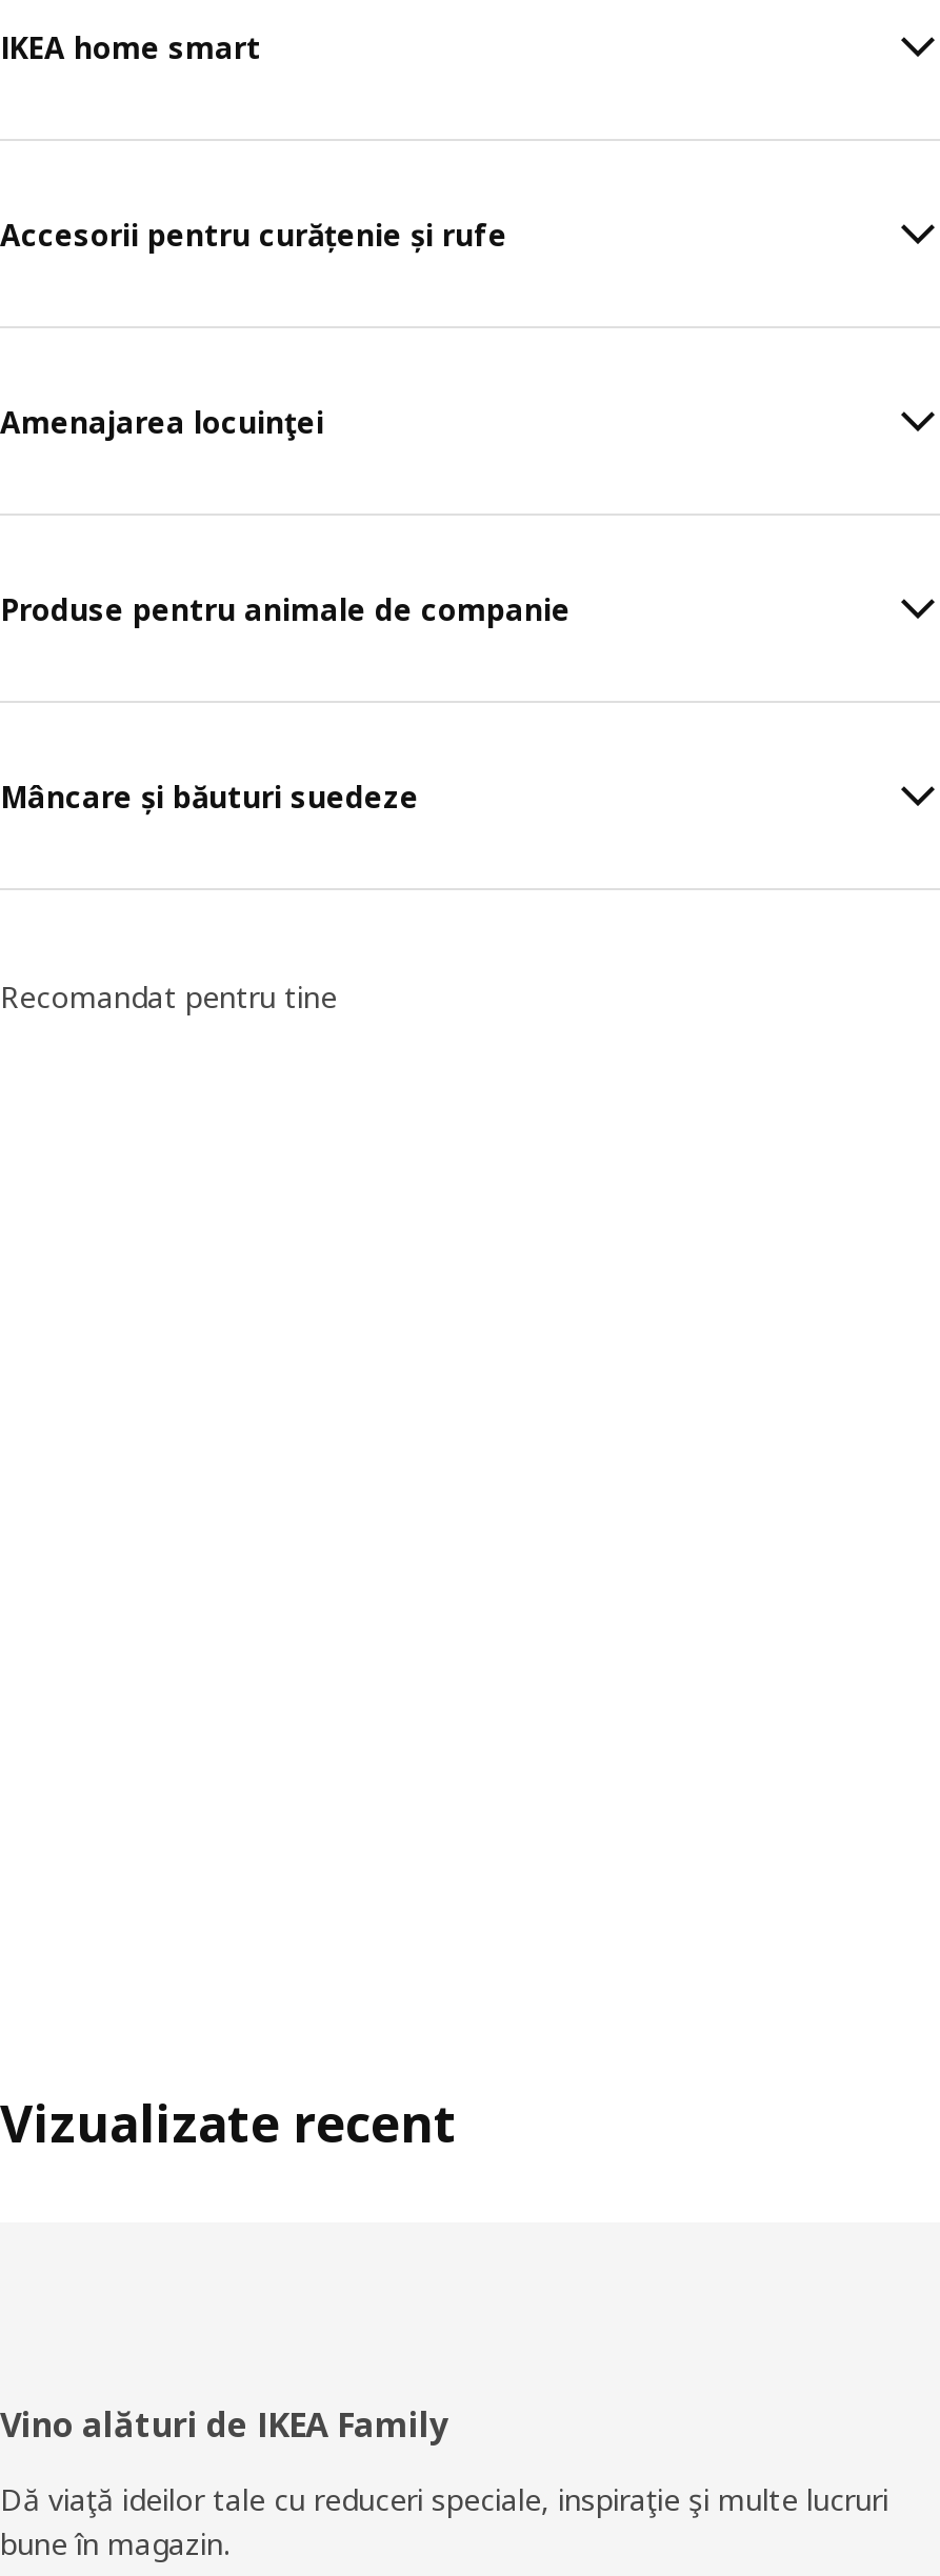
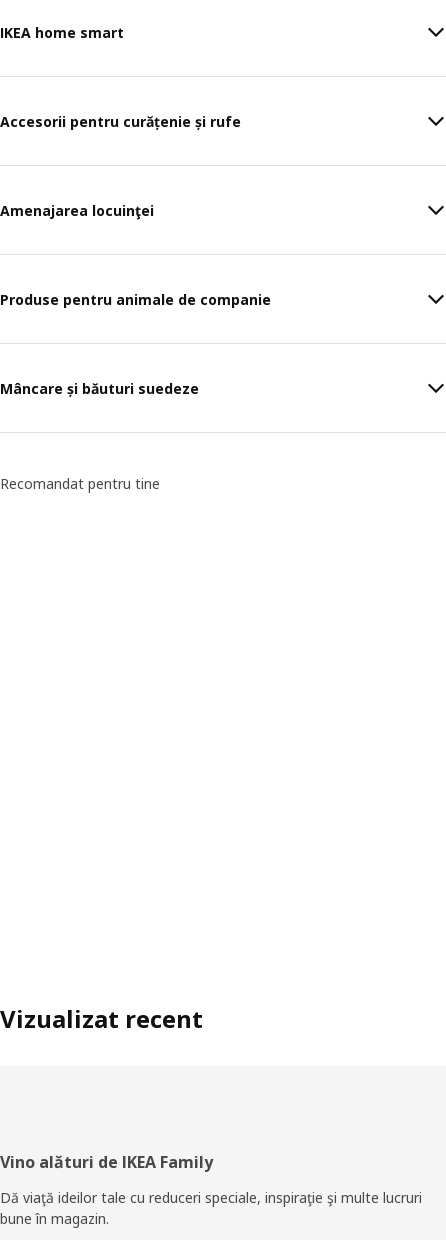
- Vizualizate recent
+ Vizualizat recent
